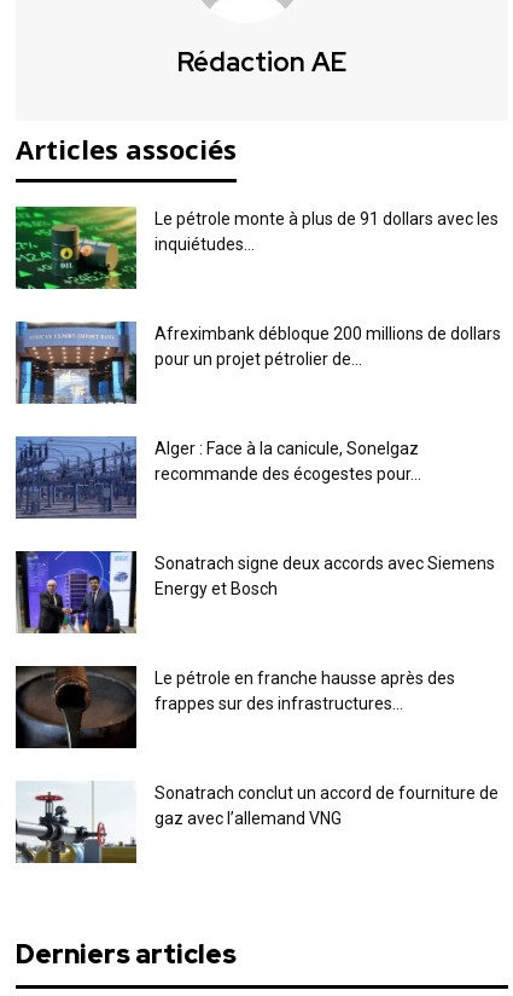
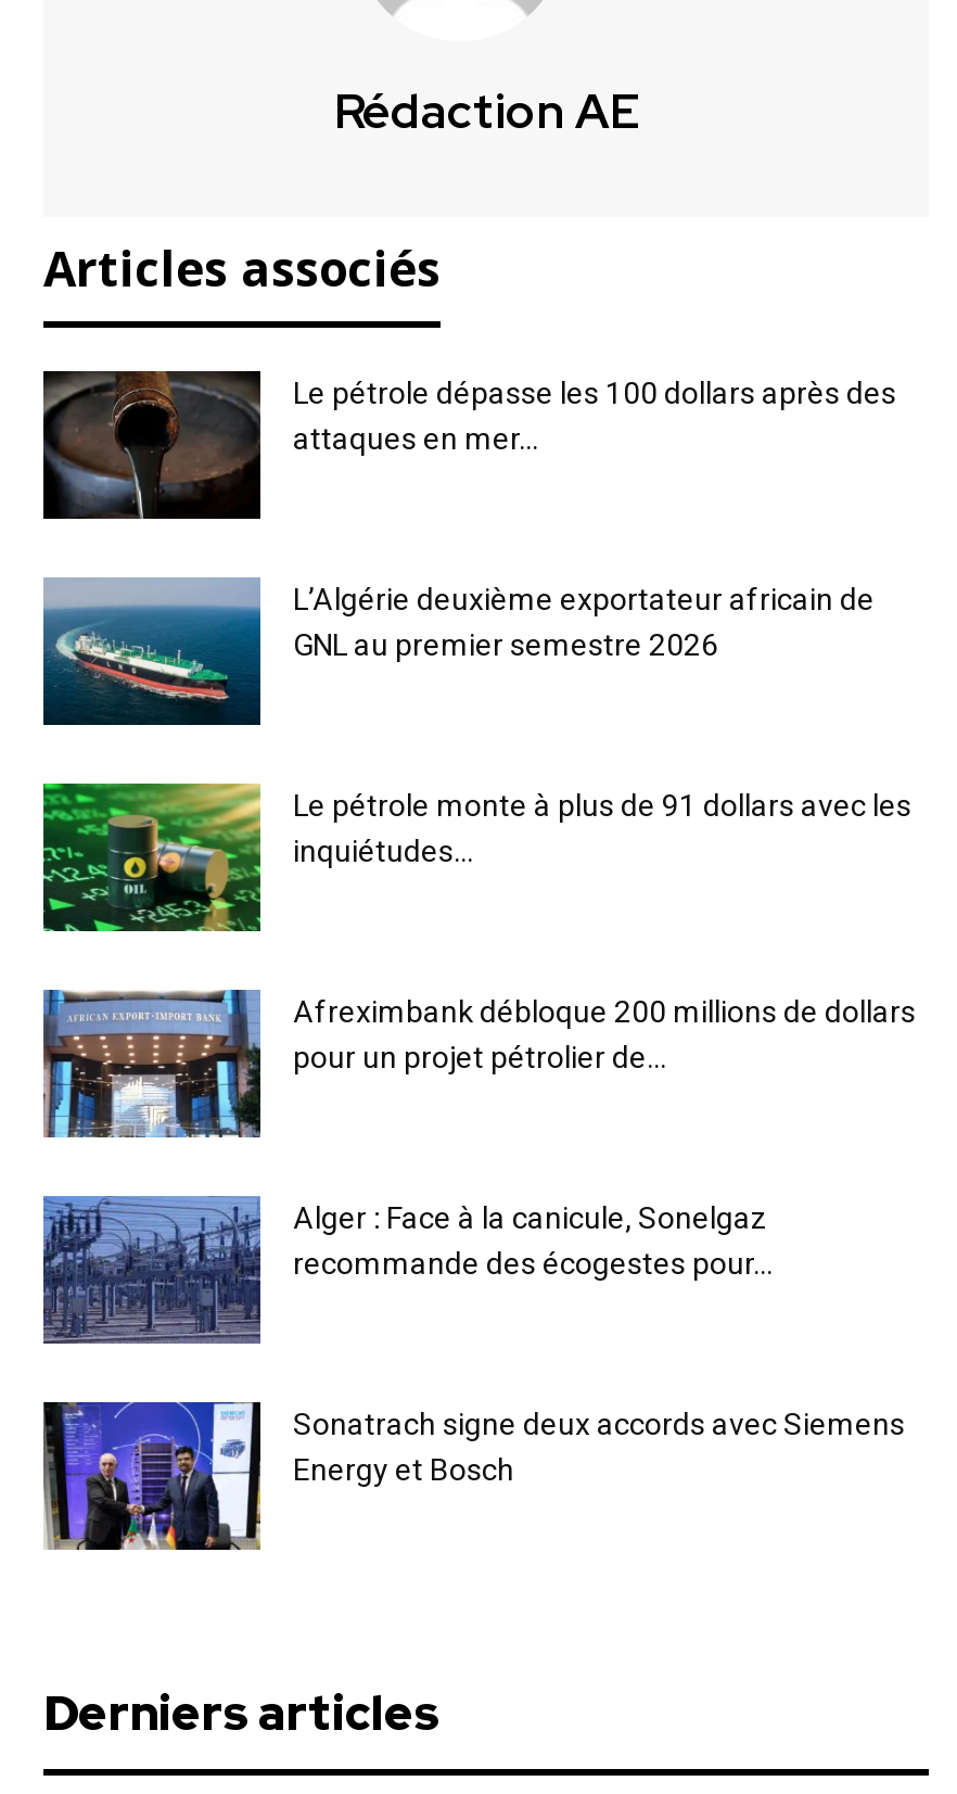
+ [image]
+ L’Algérie deuxième exportateur africain de
+ GNL au premier semestre 2026

+ Le pétrole dépasse les 100 dollars après des
+ attaques en mer...

moved down: [image] | Le pétrole monte à plus de 91 dollars avec les | inquiétudes... | ... | Sonatrach signe deux accords avec Siemens | Energy et Bosch

moved up: [image]

- Le pétrole en franche hausse après des
- frappes sur des infrastructures...

- [image]
- Sonatrach conclut un accord de fourniture de
- gaz avec l’allemand VNG
